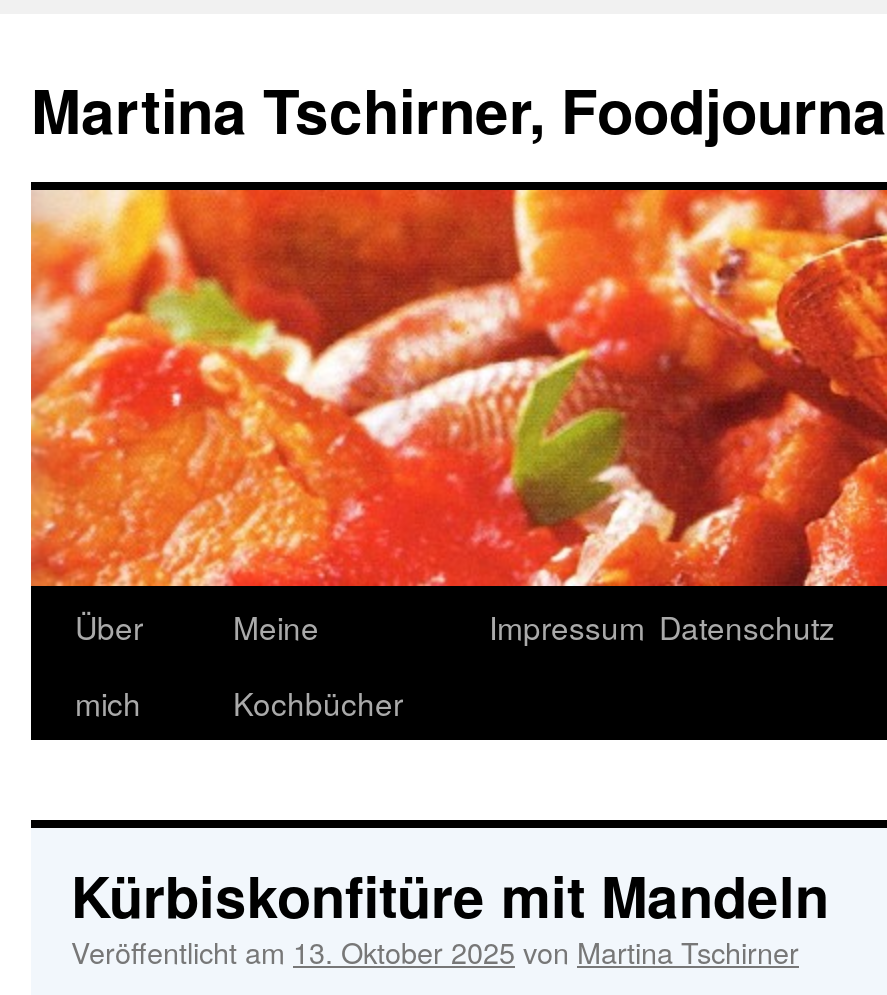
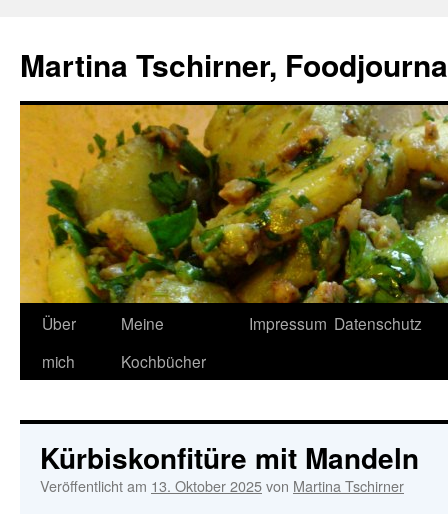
- [image]
+ [image]
